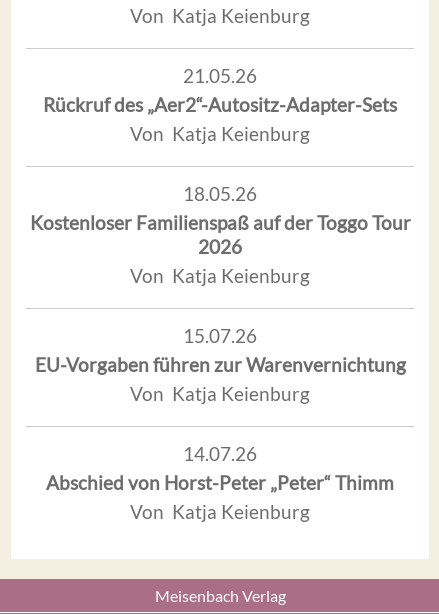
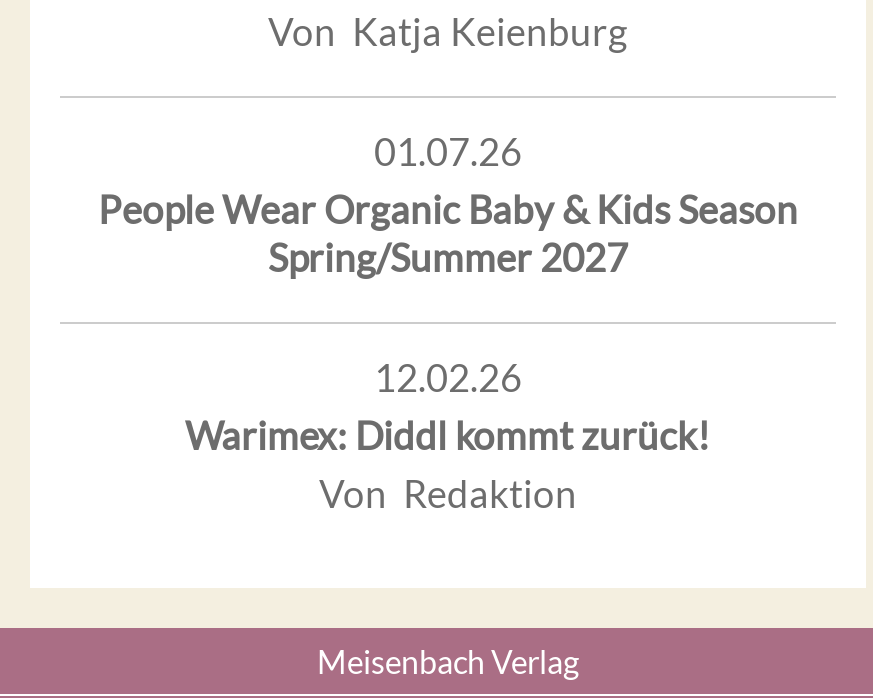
- 21.05.26
- Rückruf des „Aer2“-Autositz-Adapter-Sets
- Von Katja Keienburg
- 18.05.26
- Kostenloser Familienspaß auf der Toggo Tour
- 2026
- Von Katja Keienburg
- 15.07.26
- EU-Vorgaben führen zur Warenvernichtung
- Von Katja Keienburg
- 14.07.26
- Abschied von Horst-Peter „Peter“ Thimm
- Von Katja Keienburg
+ 01.07.26
+ People Wear Organic Baby & Kids Season
+ Spring/Summer 2027
+ 12.02.26
+ Warimex: Diddl kommt zurück!
+ Von Redaktion
